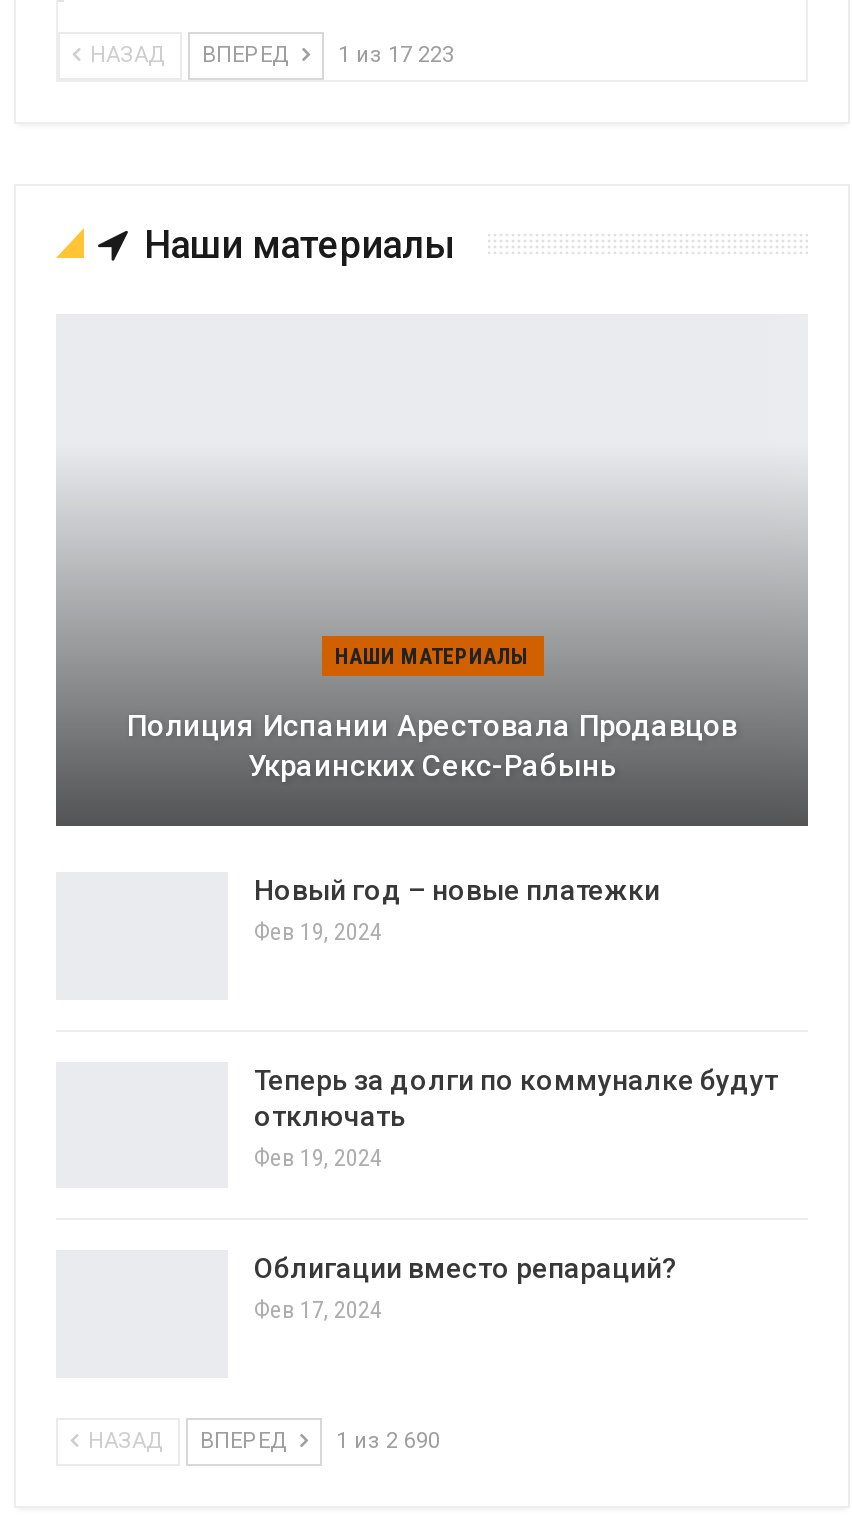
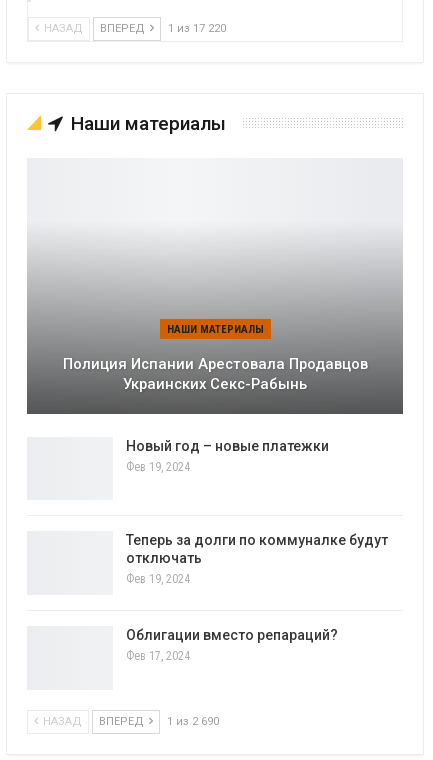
- НАЗАД ВПЕРЕД 1 из 17 223
+ НАЗАД ВПЕРЕД 1 из 17 220
